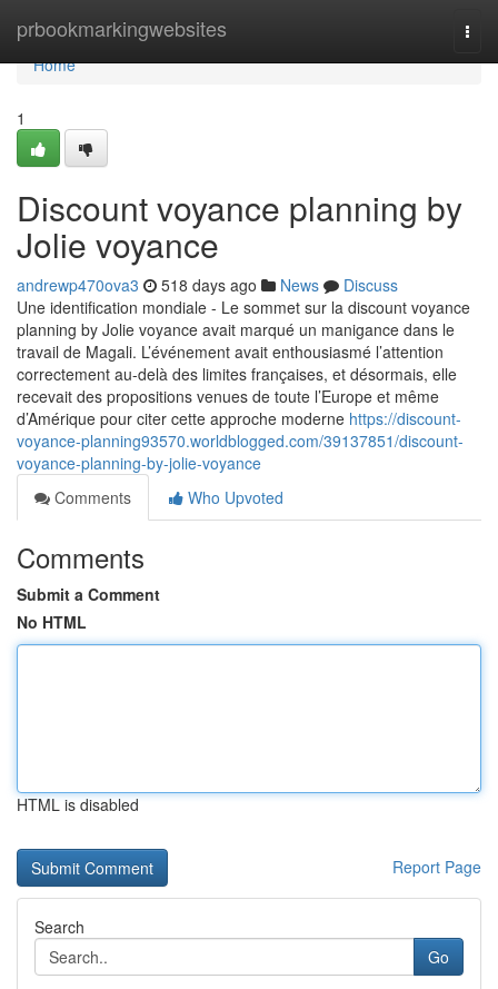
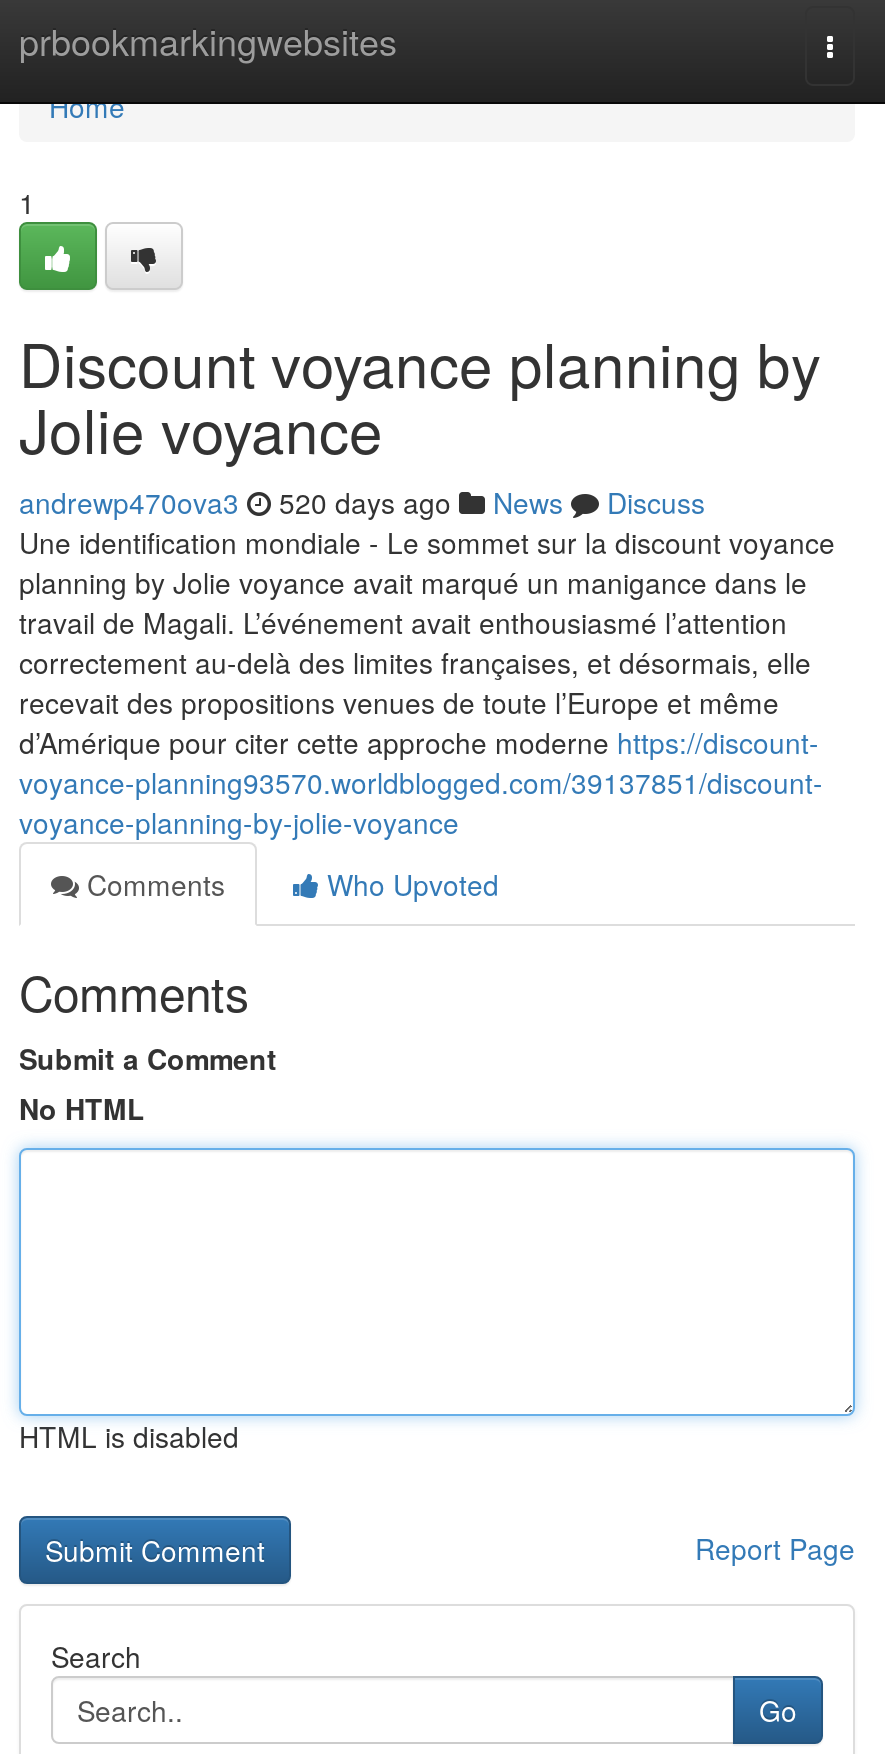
- andrewp470ova3 518 days ago News Discuss
+ andrewp470ova3 520 days ago News Discuss
